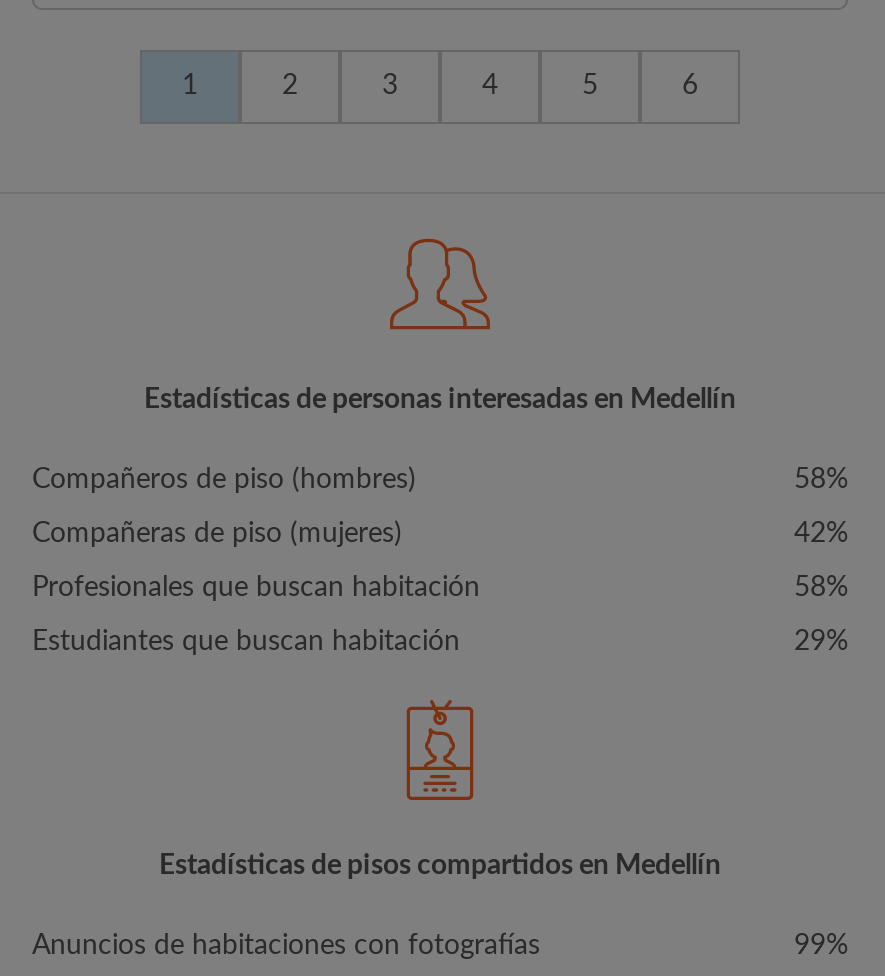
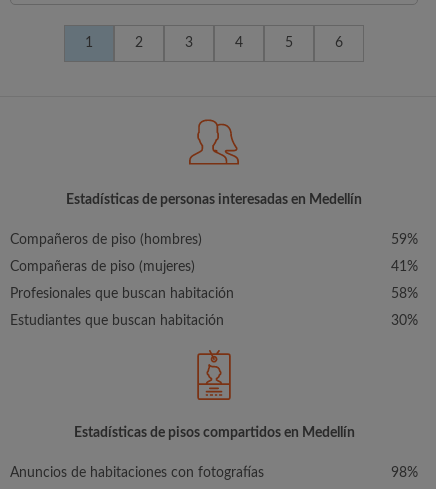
- 58%
+ 59%

- 42%
+ 41%

- 29%
+ 30%

- 99%
+ 98%
